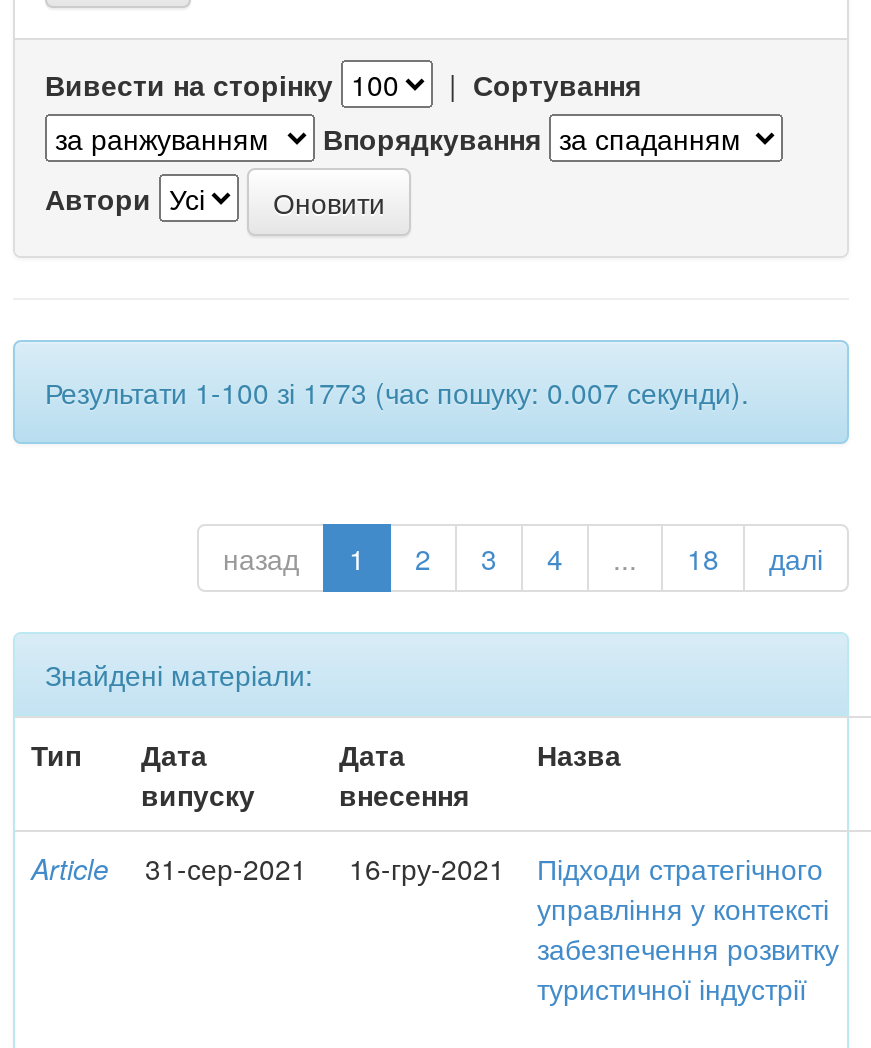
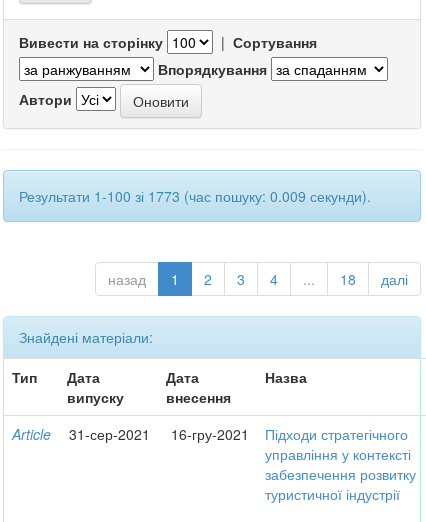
- Результати 1-100 зі 1773 (час пошуку: 0.007 секунди).
+ Результати 1-100 зі 1773 (час пошуку: 0.009 секунди).
